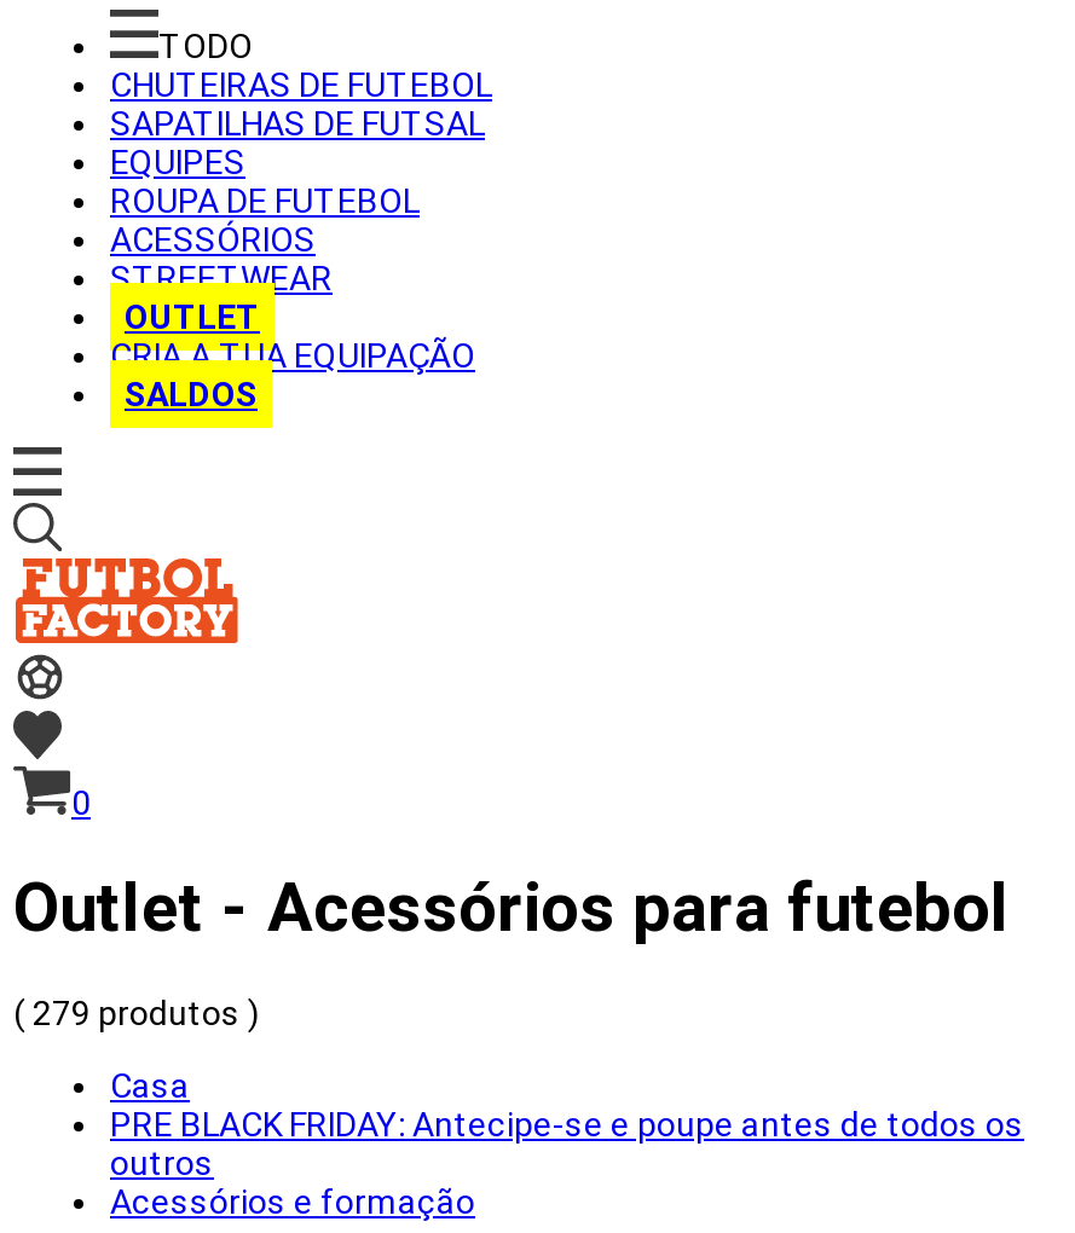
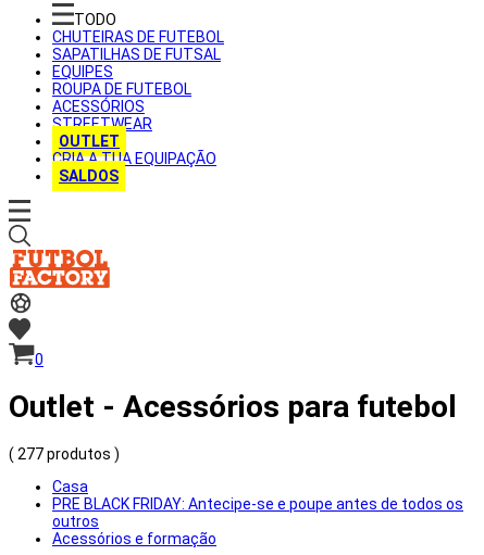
- ( 279 produtos )
+ ( 277 produtos )
